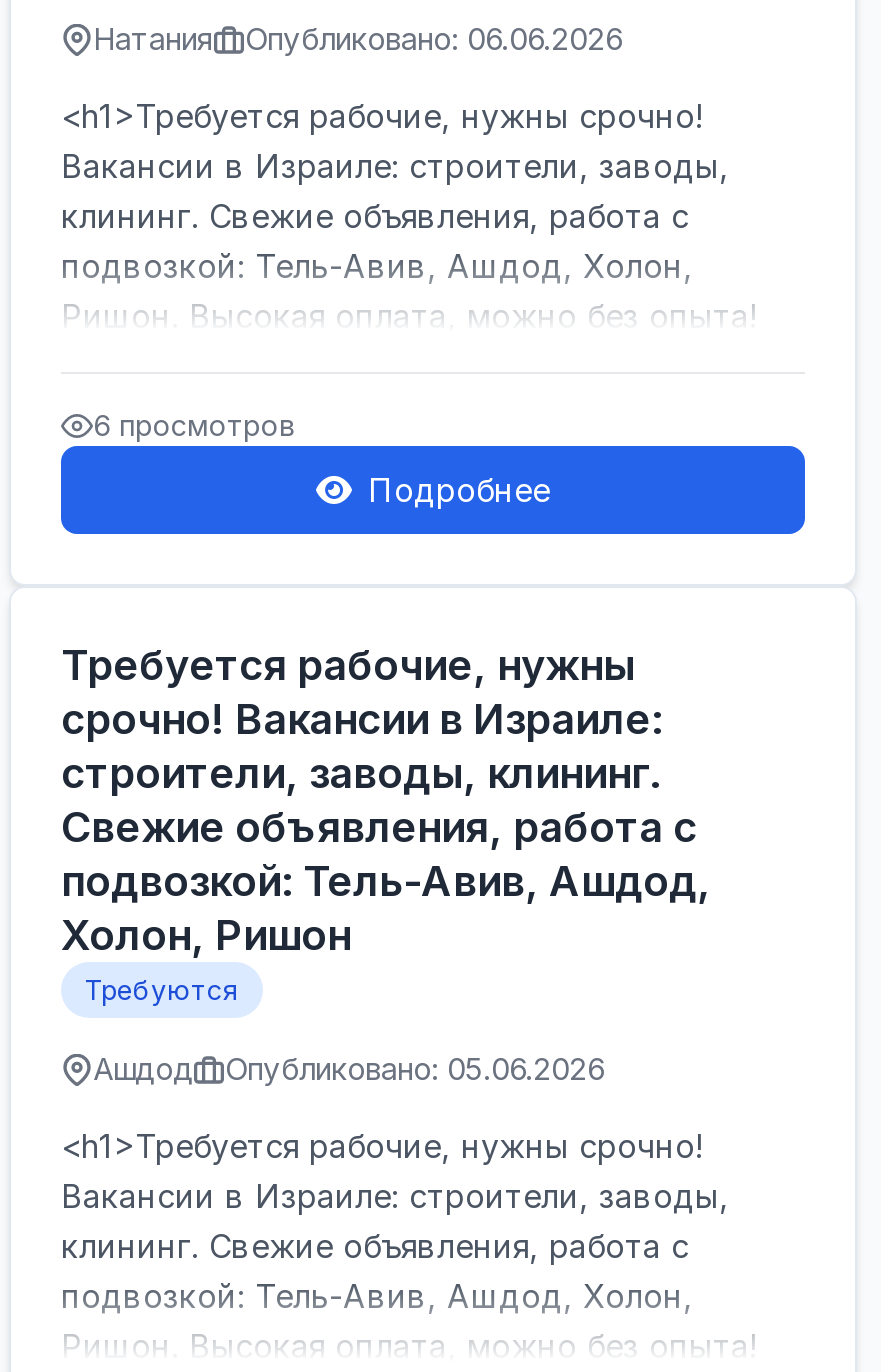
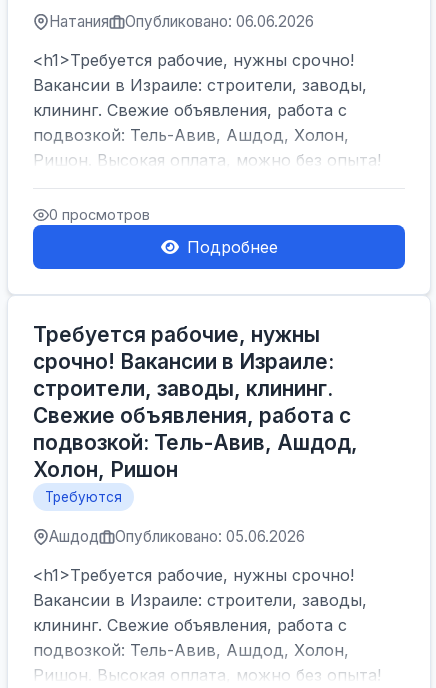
- ... 6 просмотров
+ ... 0 просмотров
